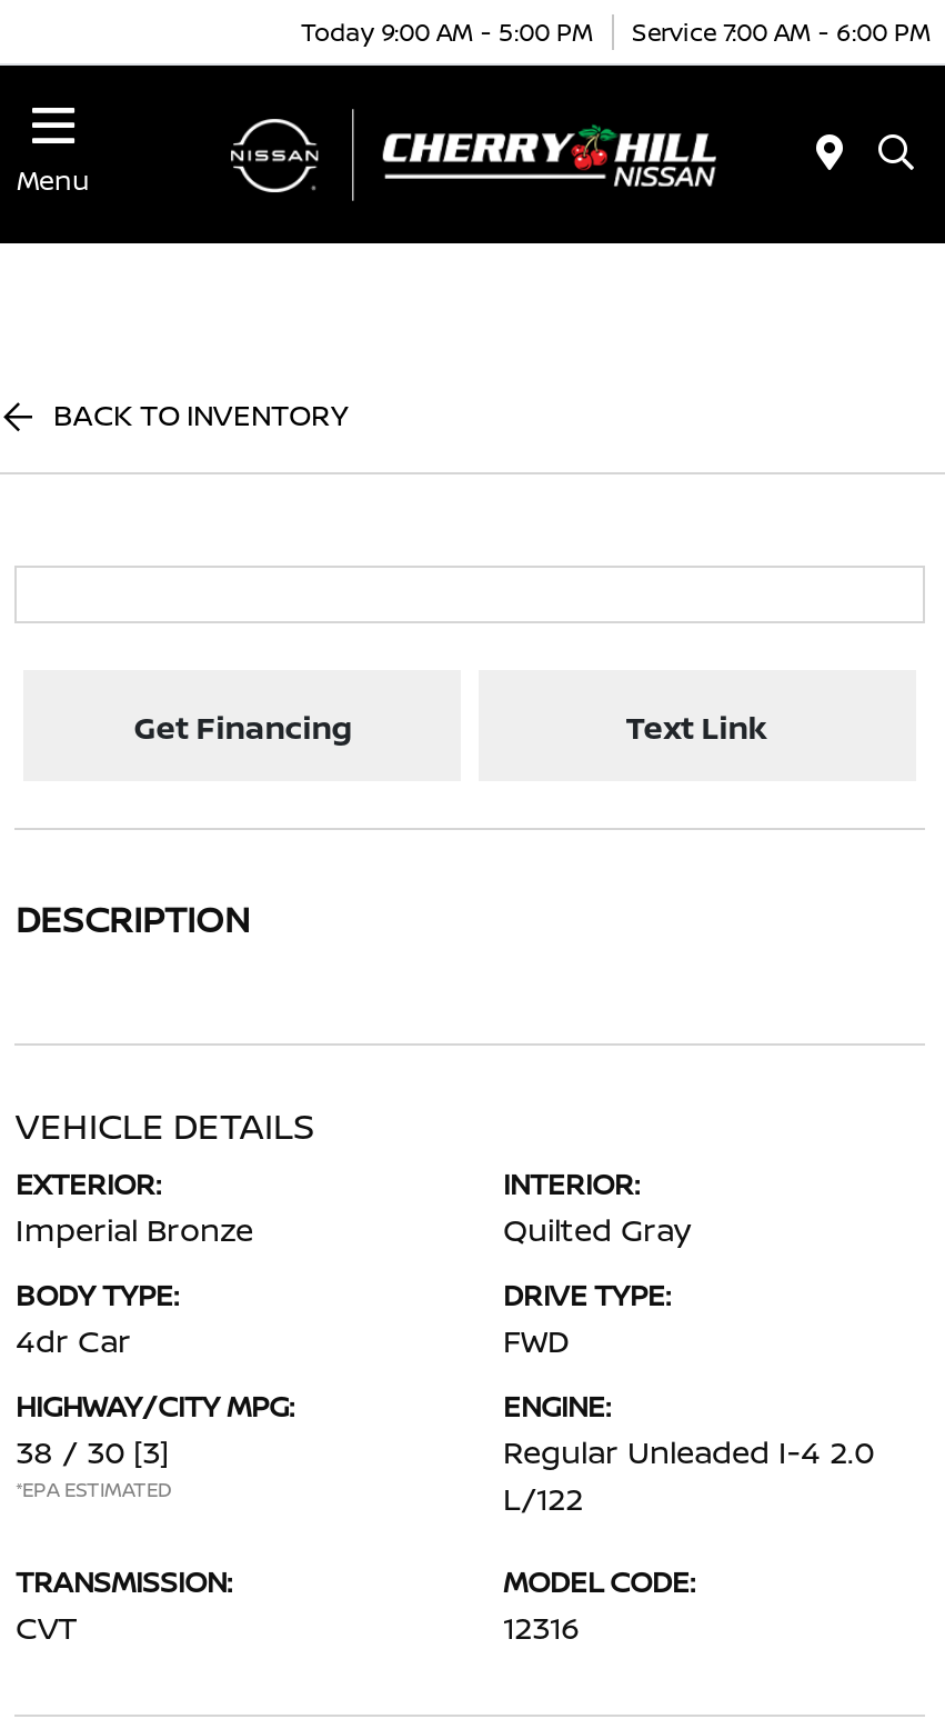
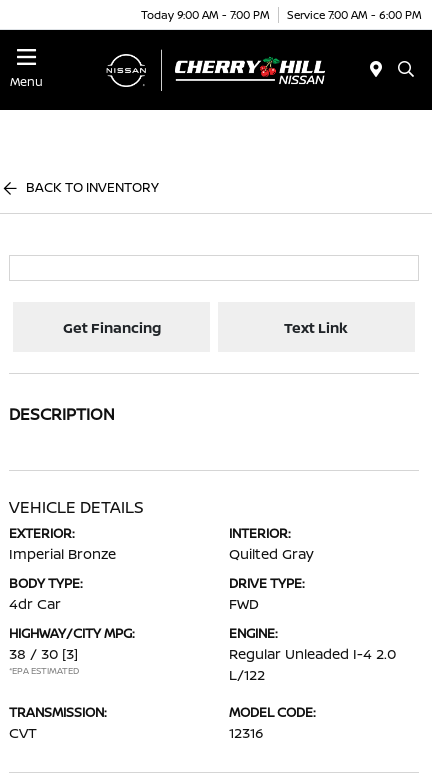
- Today 9:00 AM - 5:00 PM Service 7:00 AM - 6:00 PM
+ Today 9:00 AM - 7:00 PM Service 7:00 AM - 6:00 PM
